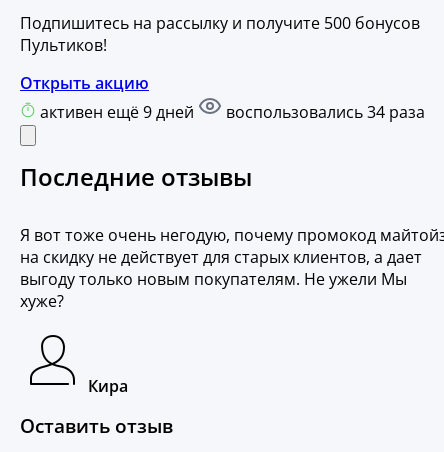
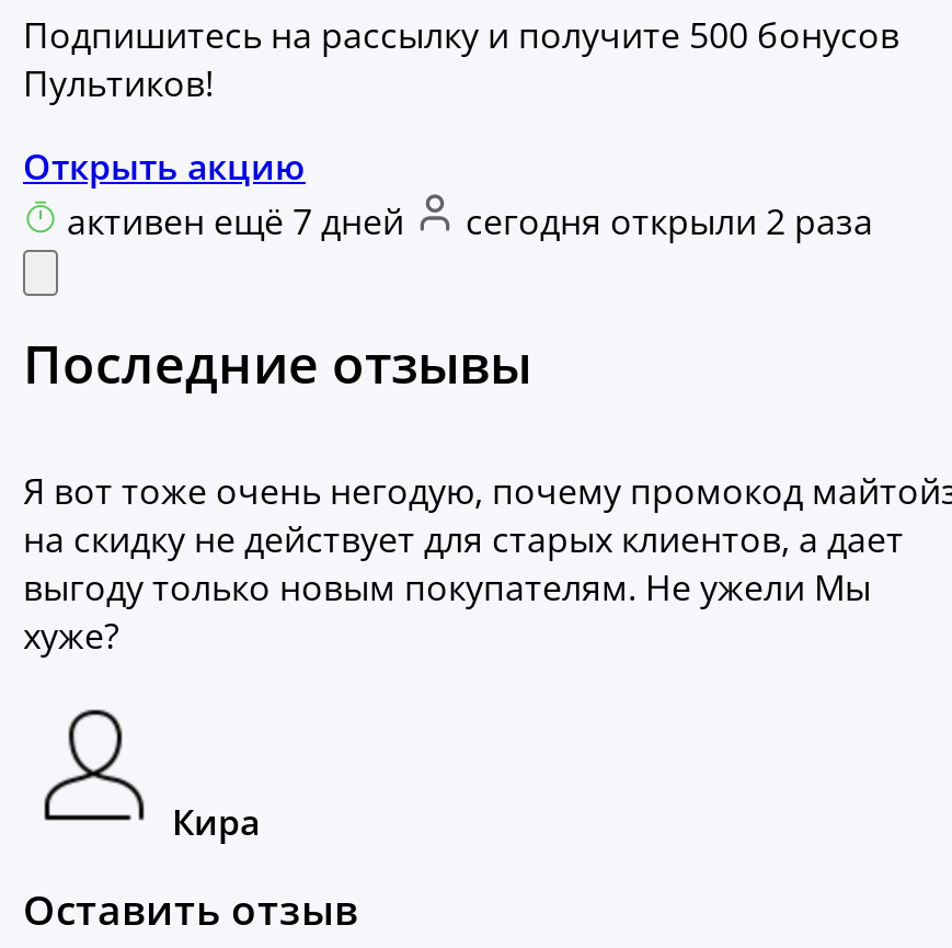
- активен ещё 9 дней
- воспользовались 34 раза
+ активен ещё 7 дней
+ сегодня открыли 2 раза
